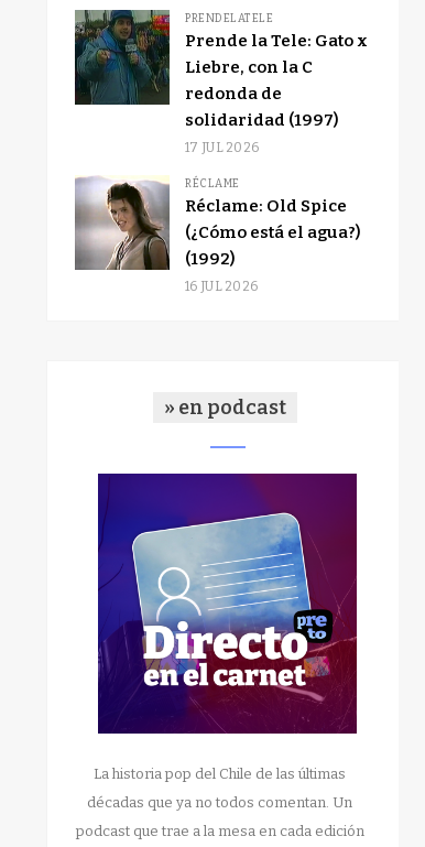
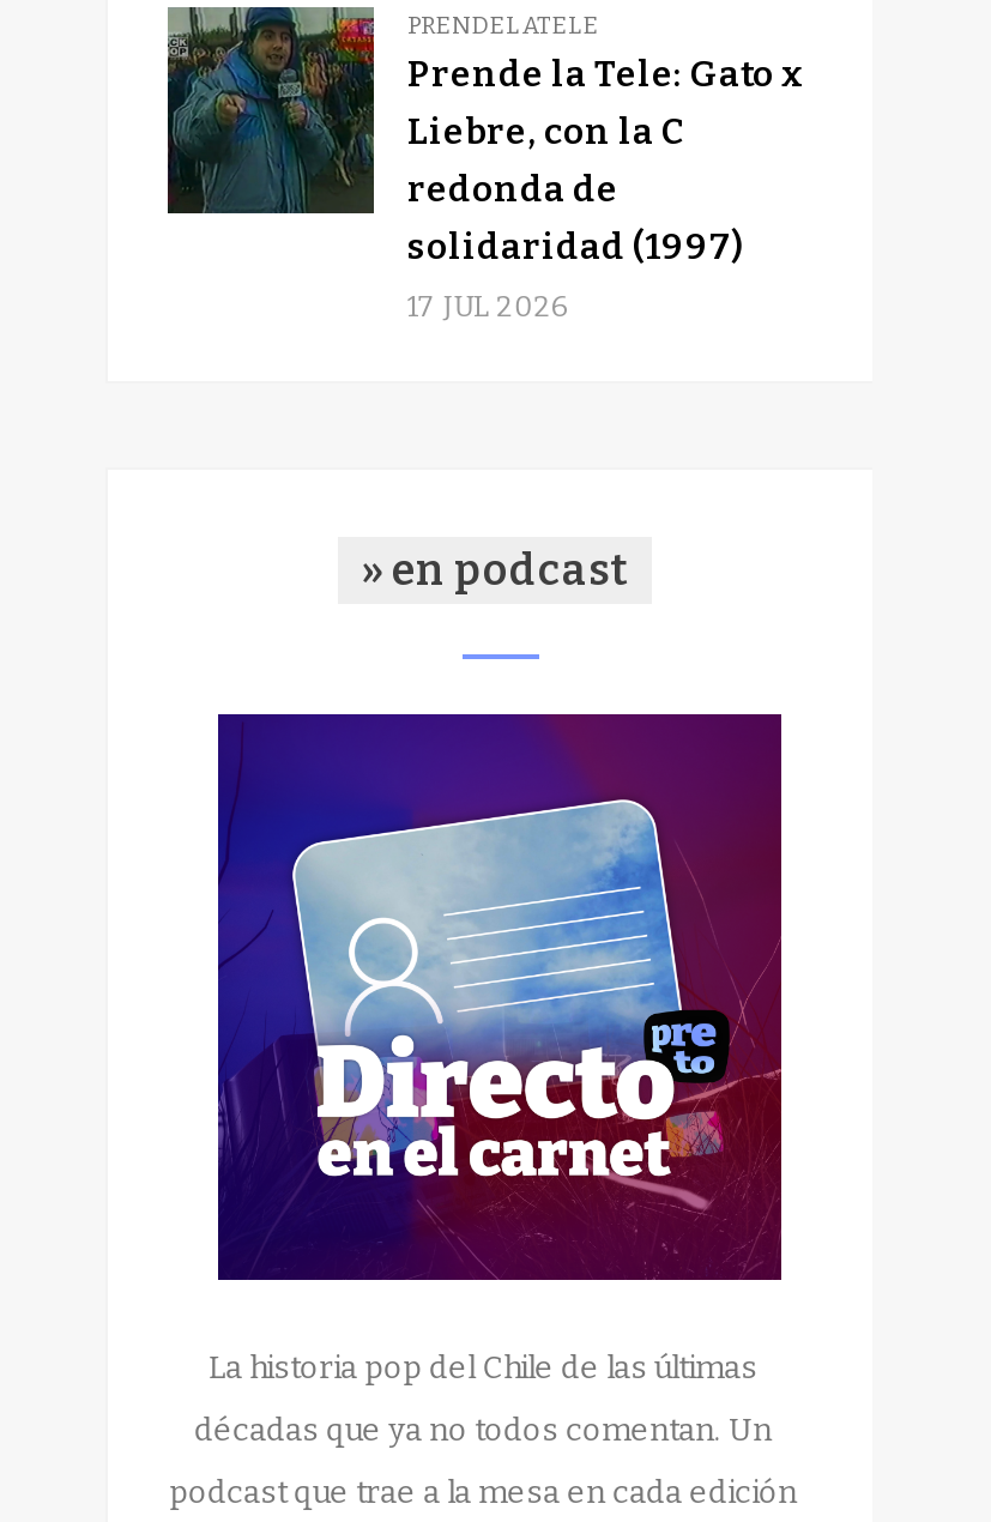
- [image]
- RÉCLAME
- Réclame: Old Spice
- (¿Cómo está el agua?)
- (1992)
- 16 JUL 2026
